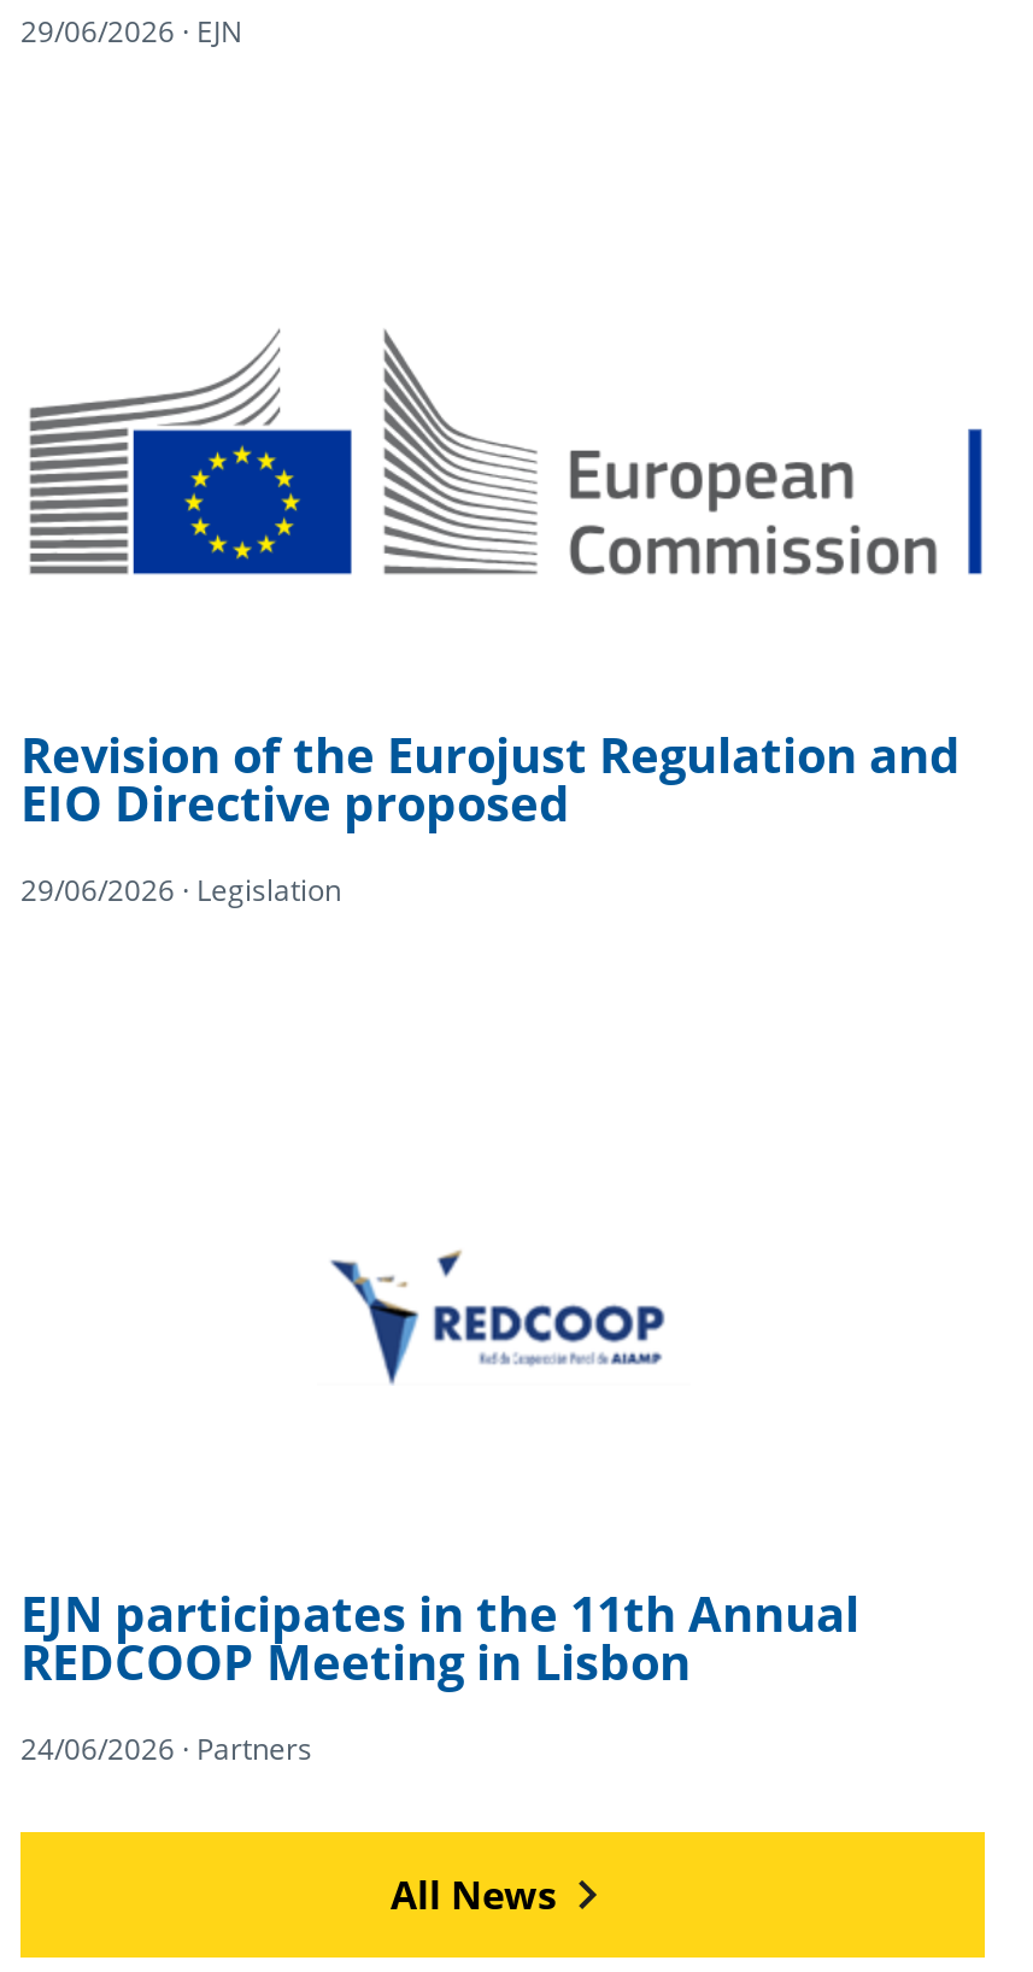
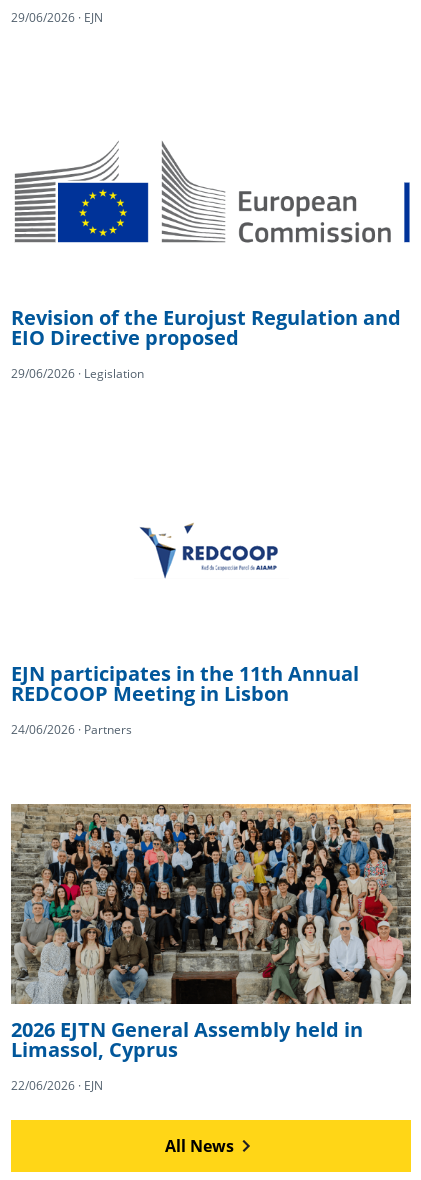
+ [image]
+ 2026 EJTN General Assembly held in
+ Limassol, Cyprus
+ 22/06/2026 · EJN
